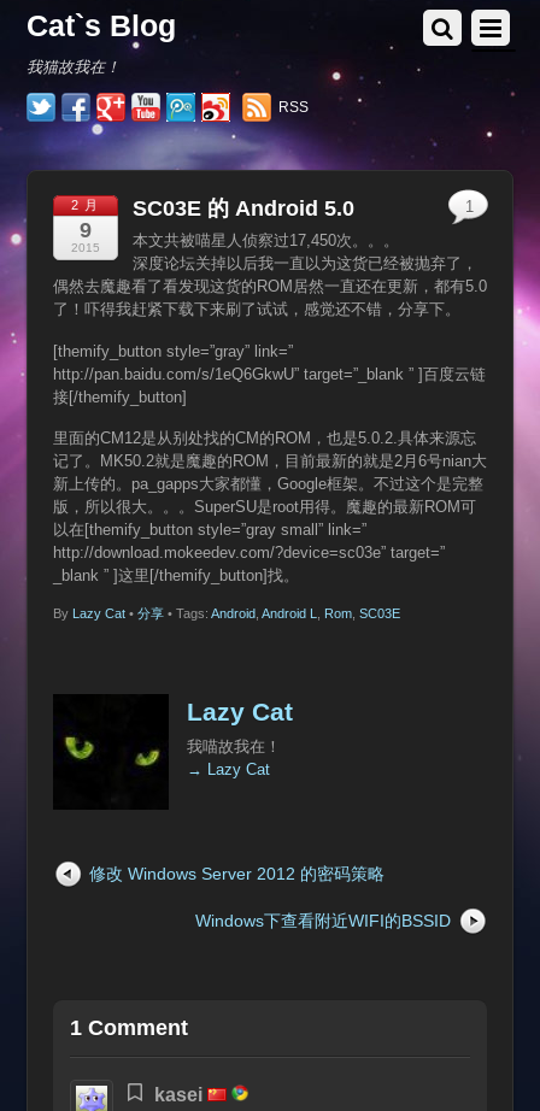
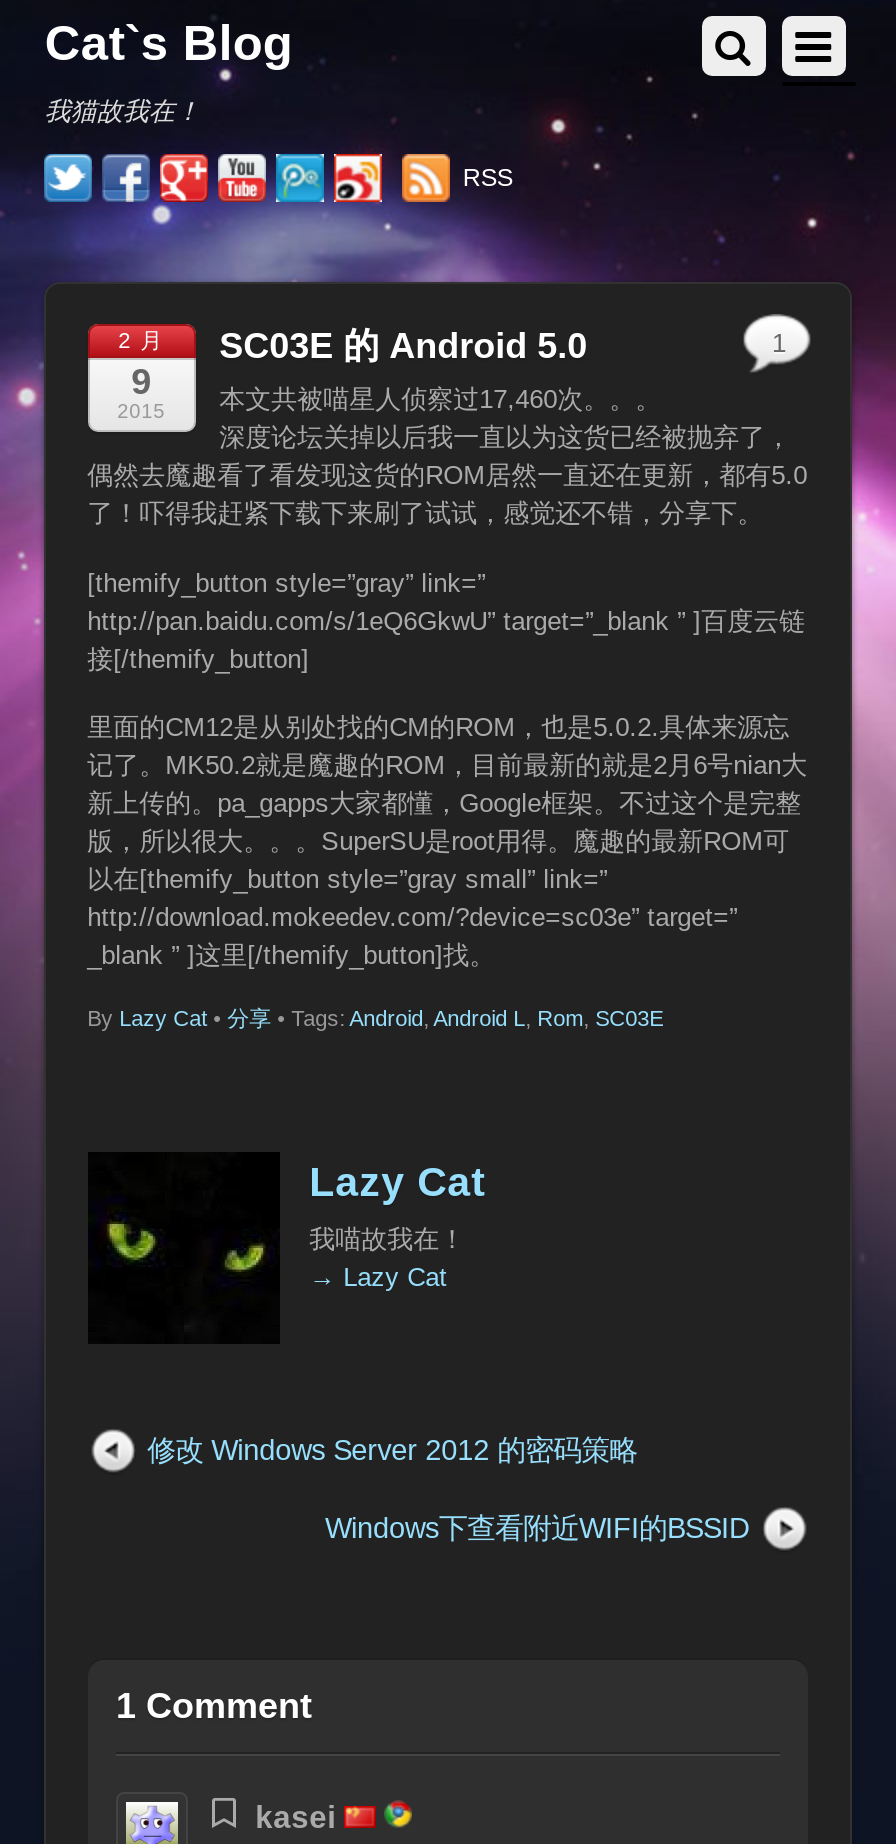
- 本文共被喵星人侦察过17,450次。。。
+ 本文共被喵星人侦察过17,460次。。。
